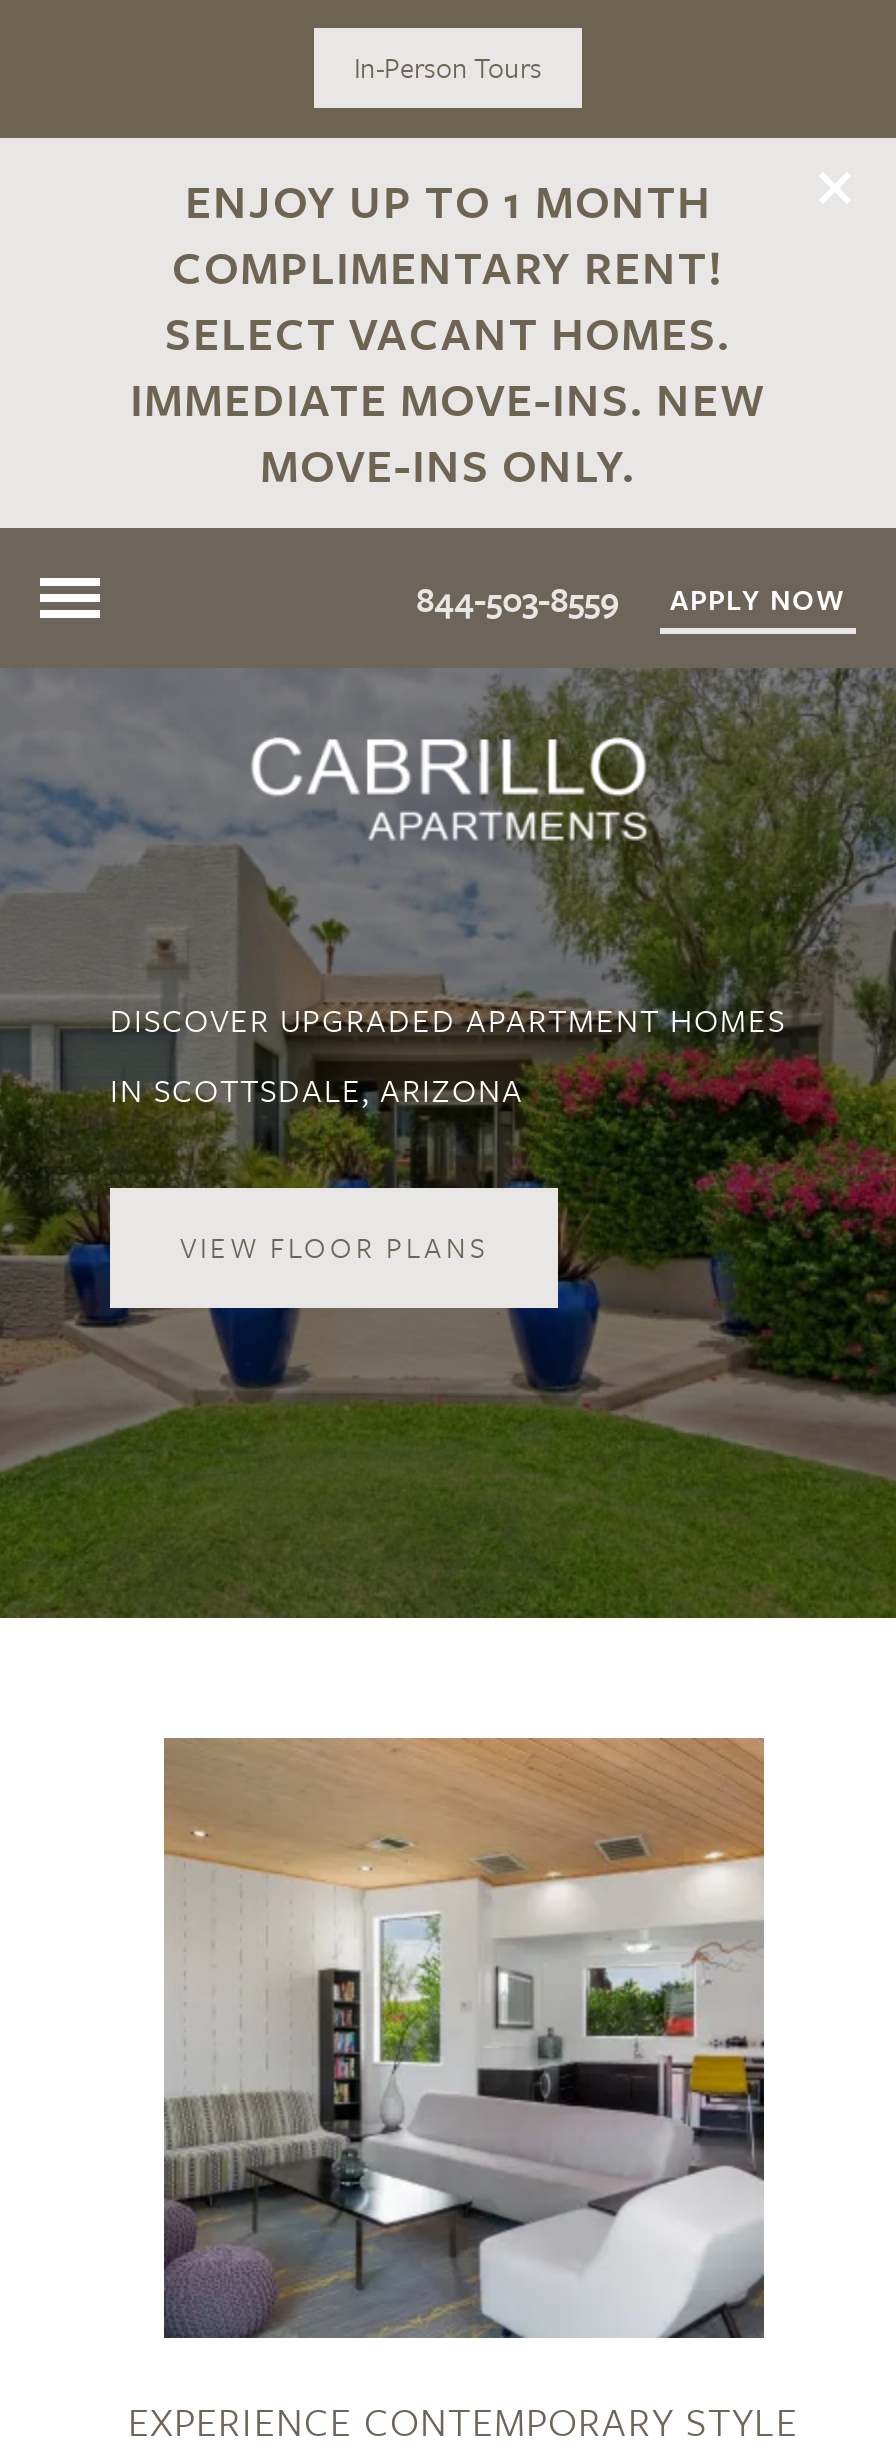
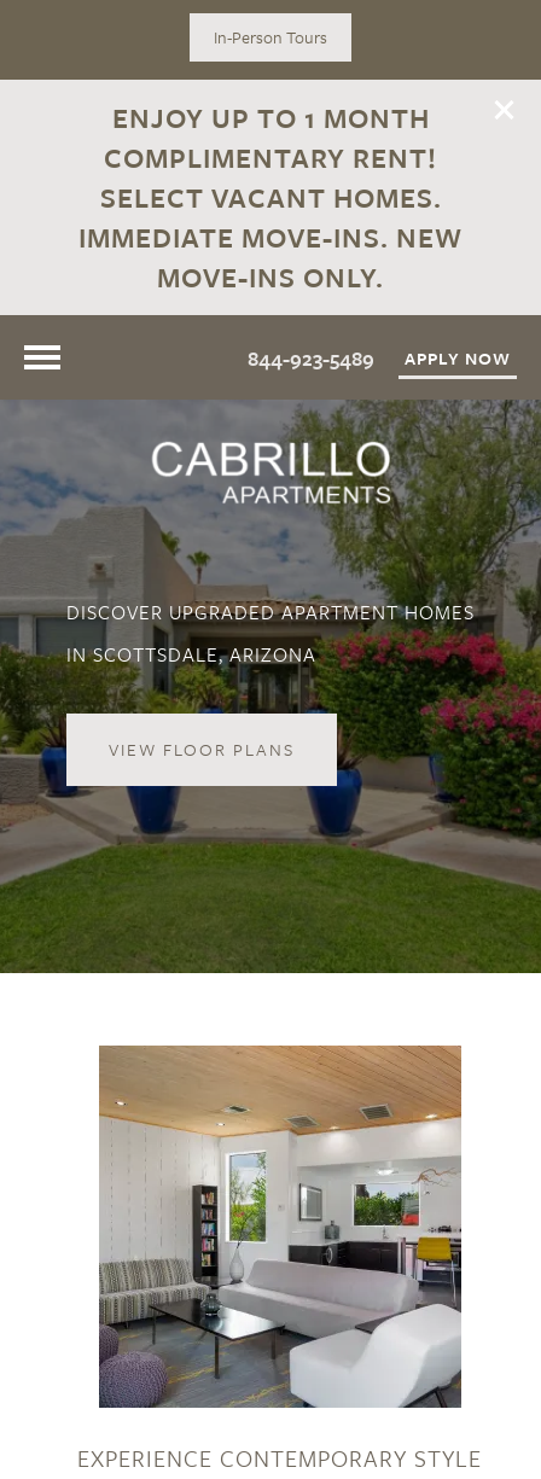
- 844-503-8559 APPLY NOW
+ 844-923-5489 APPLY NOW
